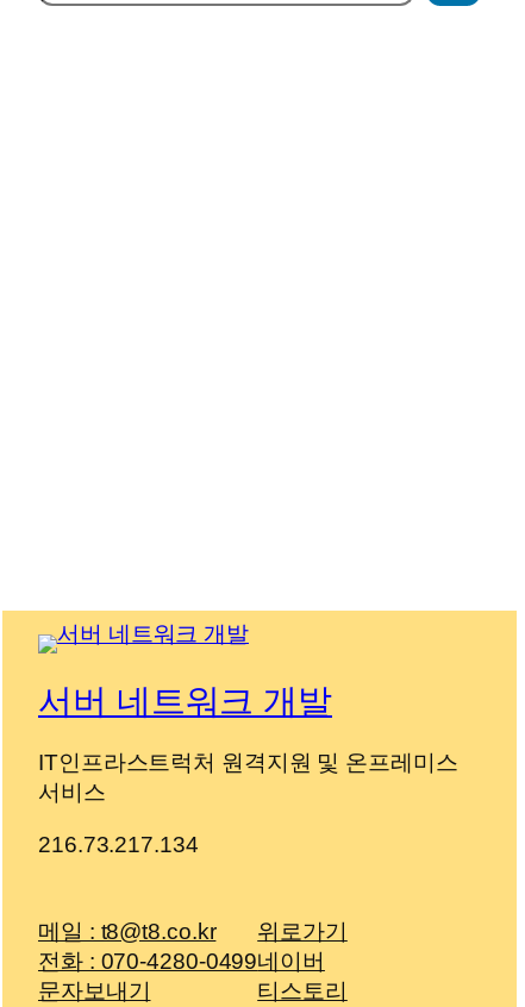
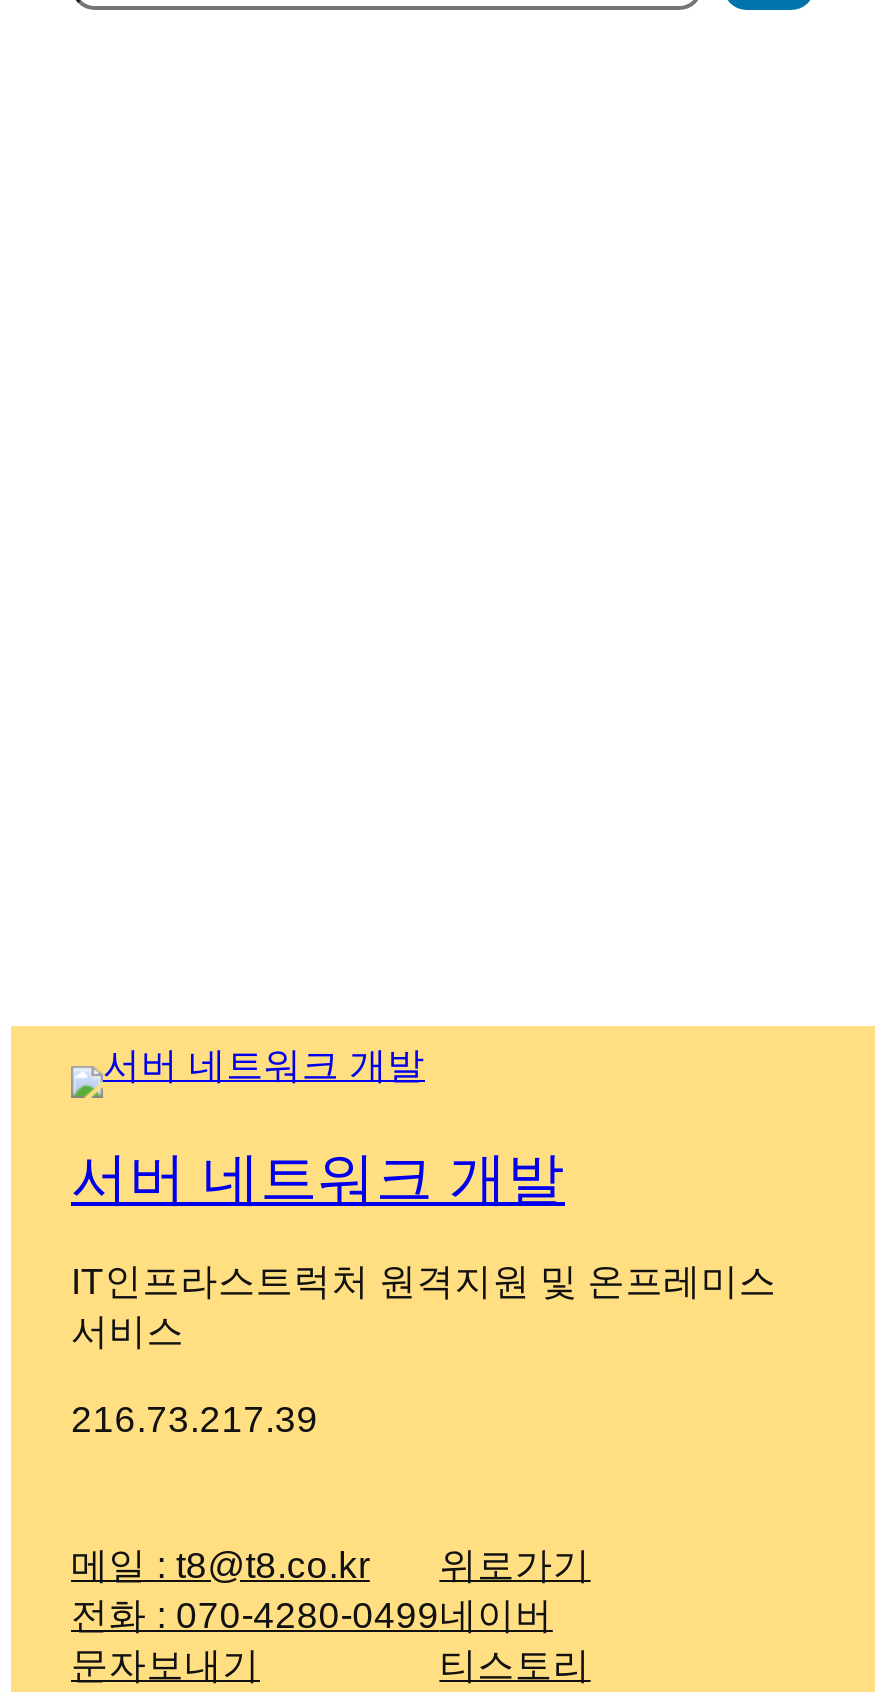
- 216.73.217.134
+ 216.73.217.39
